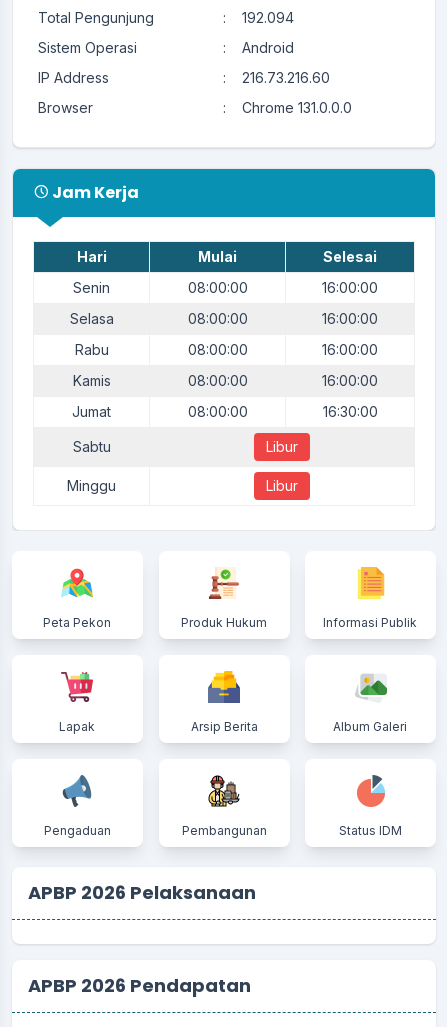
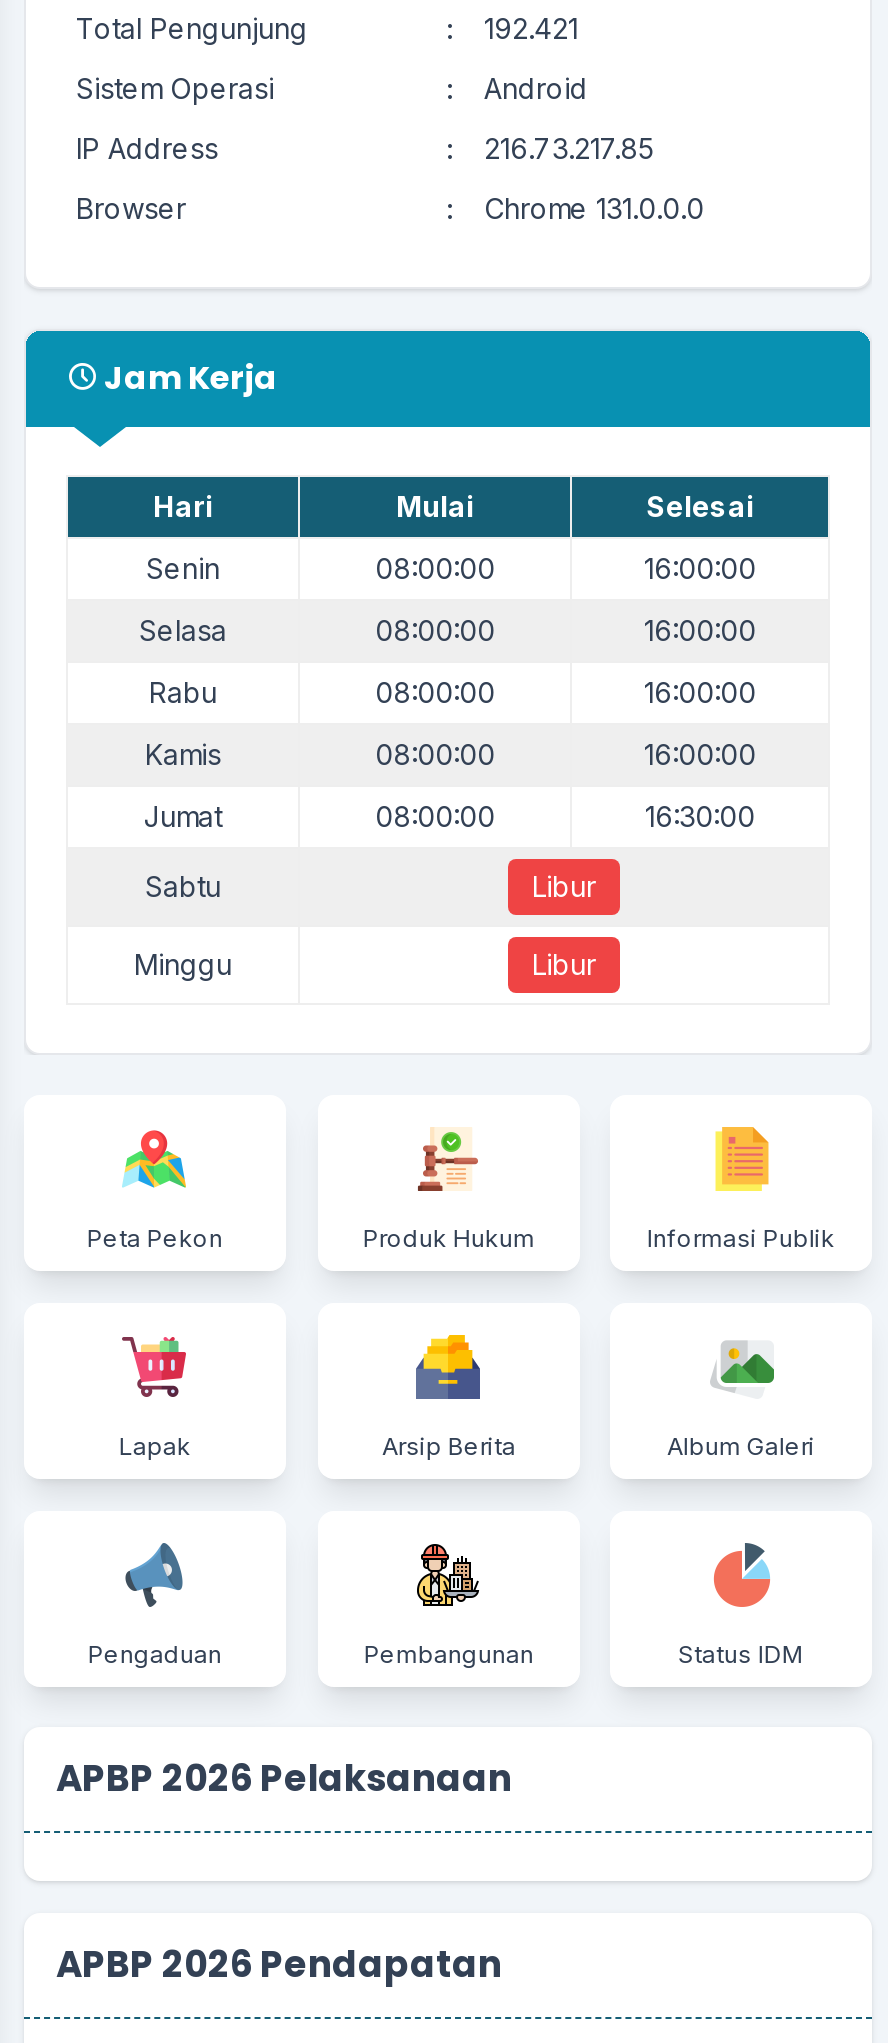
- 192.094
+ 192.421

- 216.73.216.60
+ 216.73.217.85
